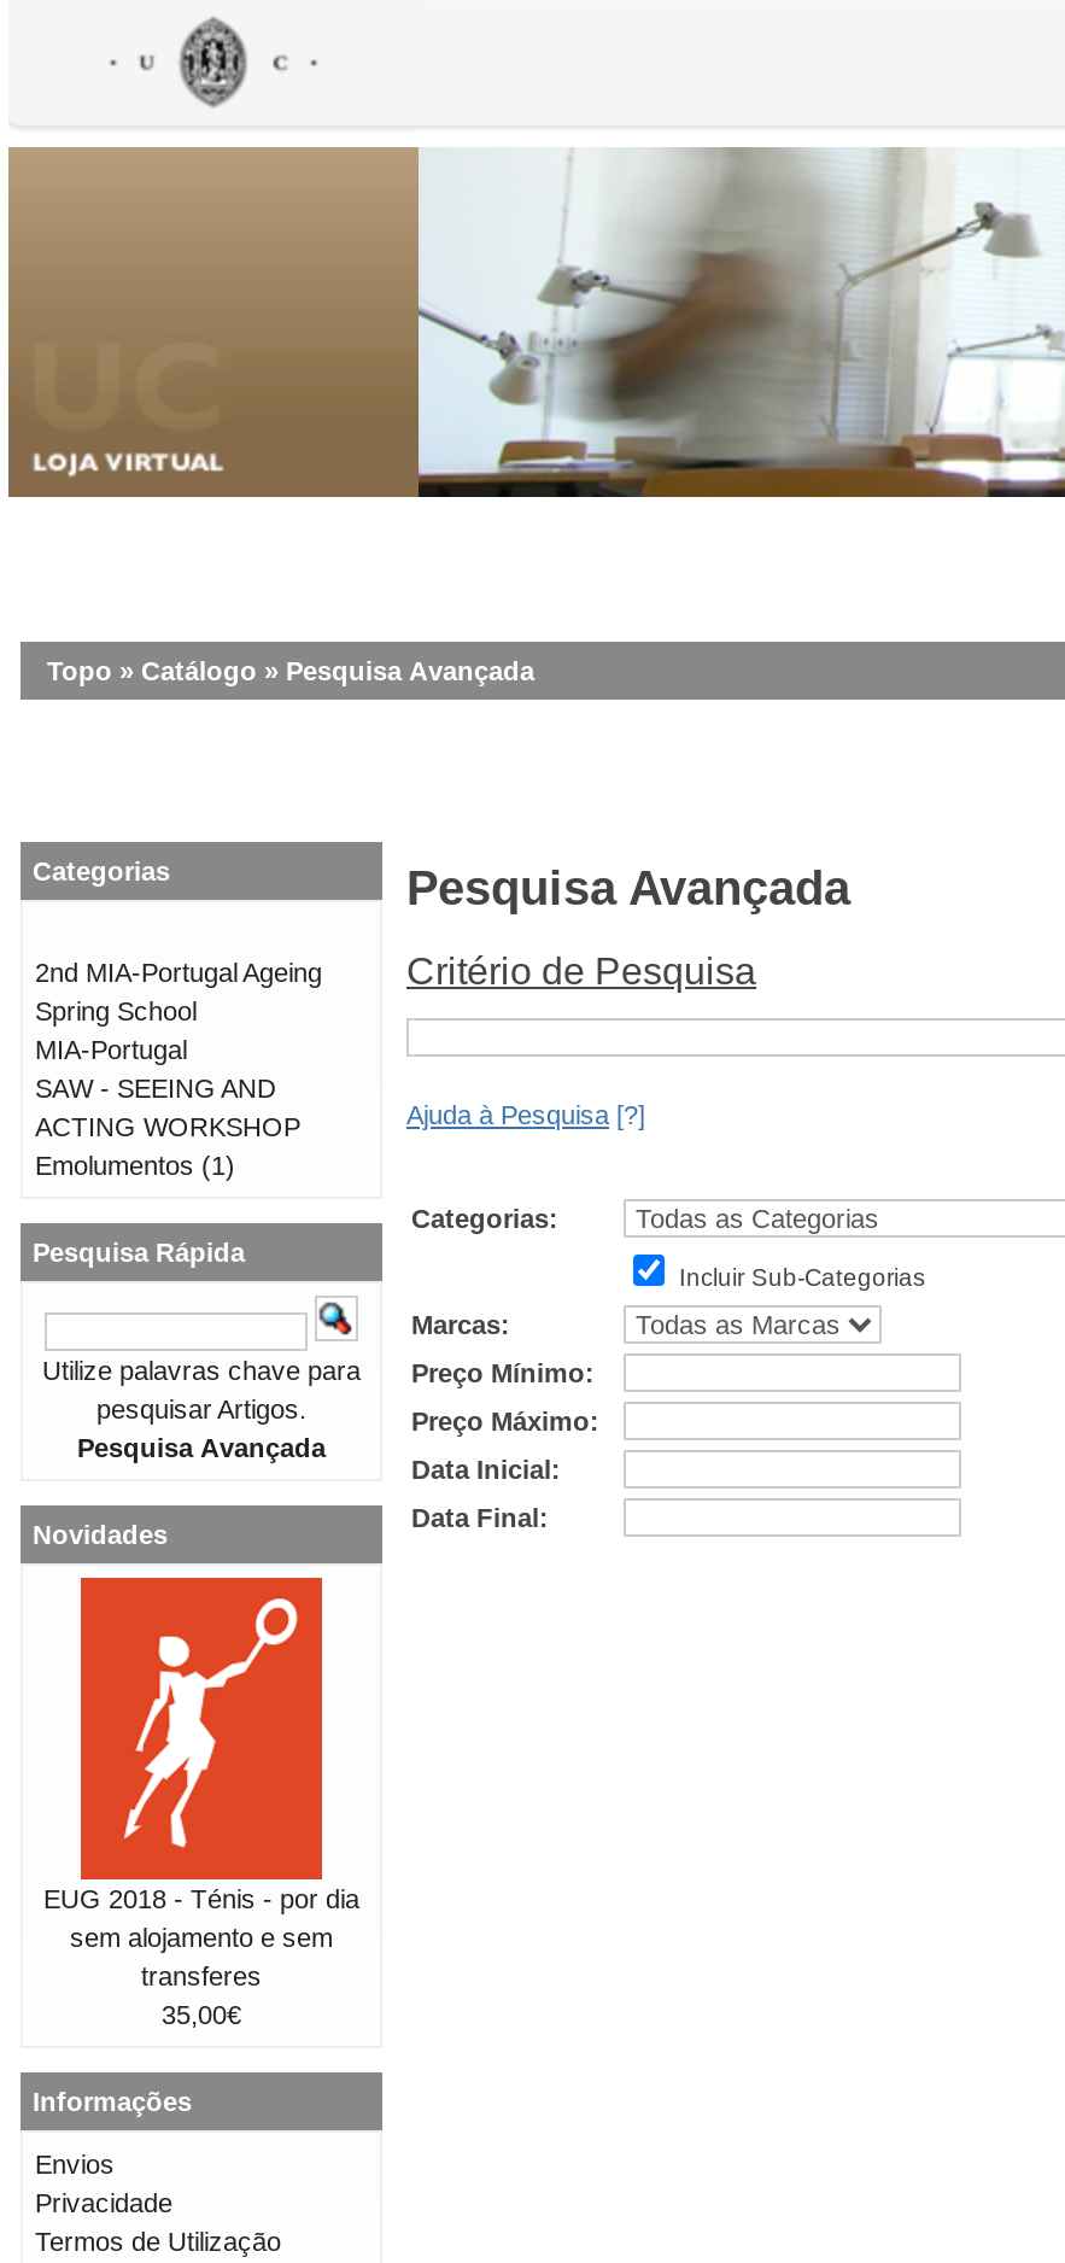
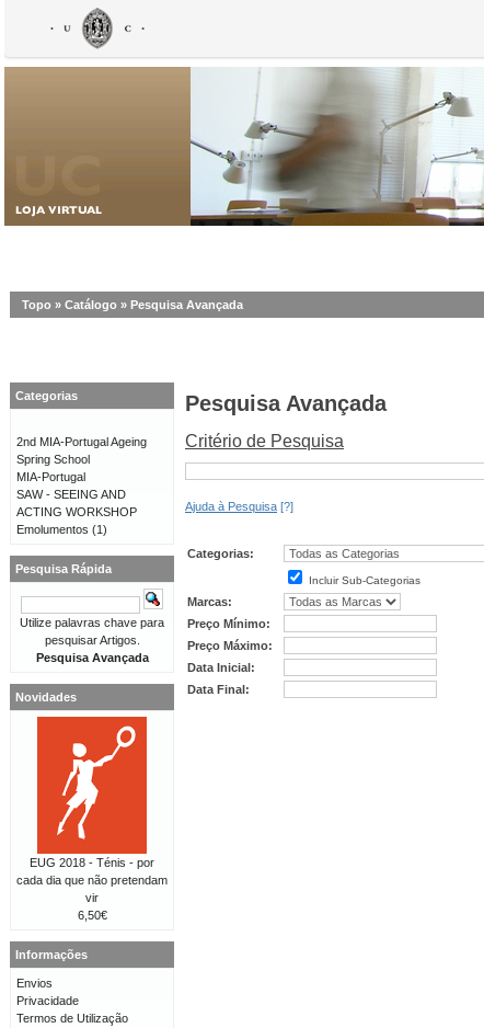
- EUG 2018 - Ténis - por dia
- sem alojamento e sem
- transferes
- 35,00€
+ EUG 2018 - Ténis - por
+ cada dia que não pretendam
+ vir
+ 6,50€
